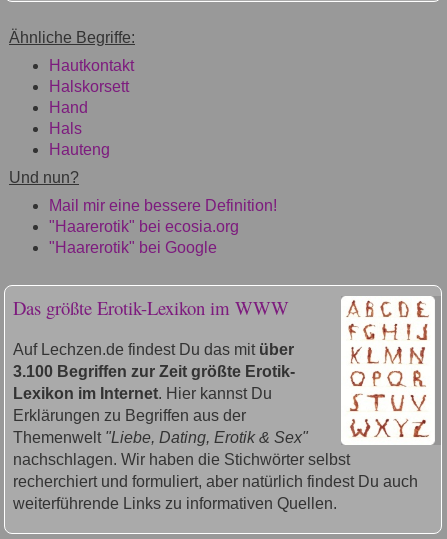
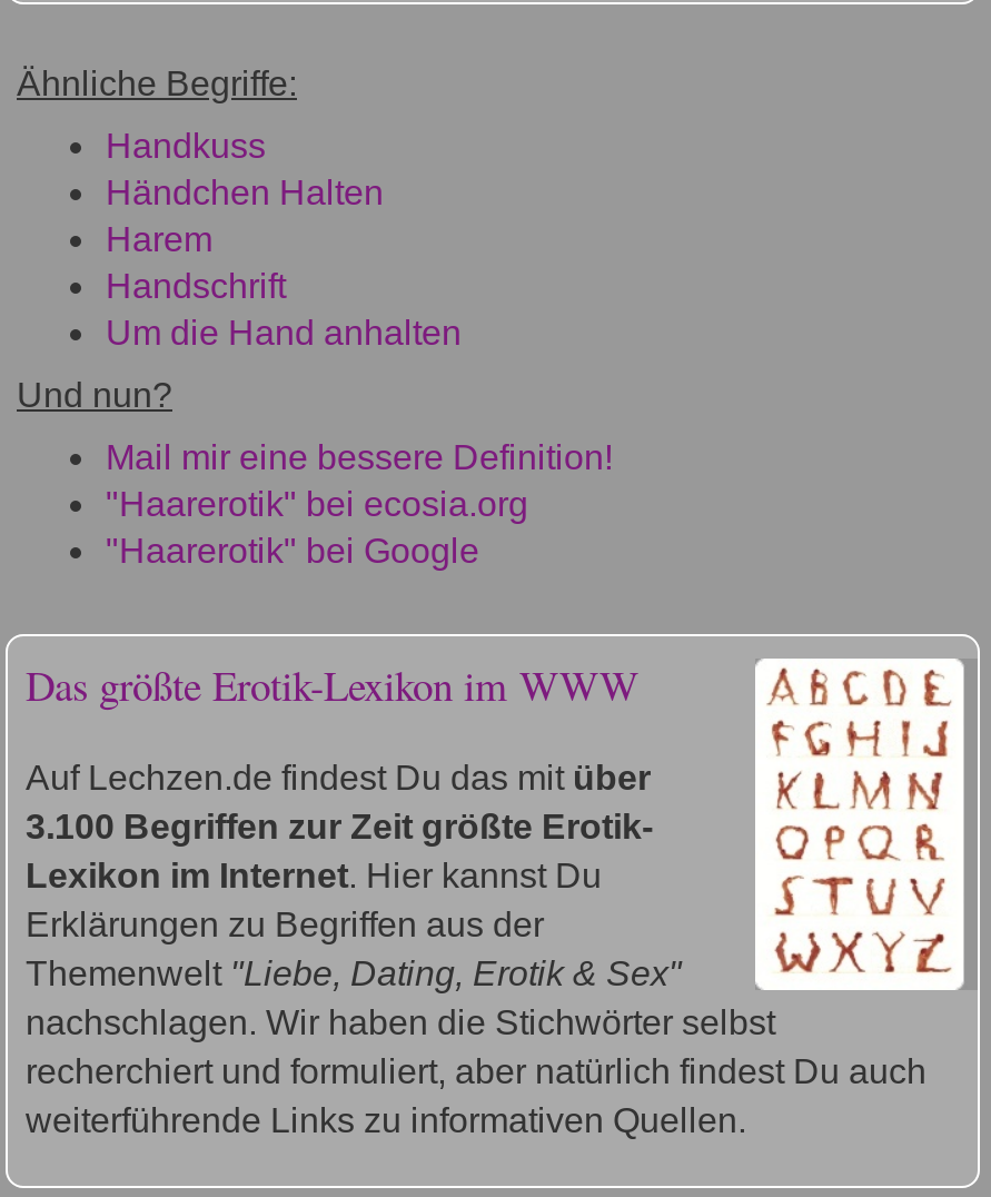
- Hautkontakt
- Halskorsett
- Hand
- Hals
- Hauteng
+ Handkuss
+ Händchen Halten
+ Harem
+ Handschrift
+ Um die Hand anhalten
